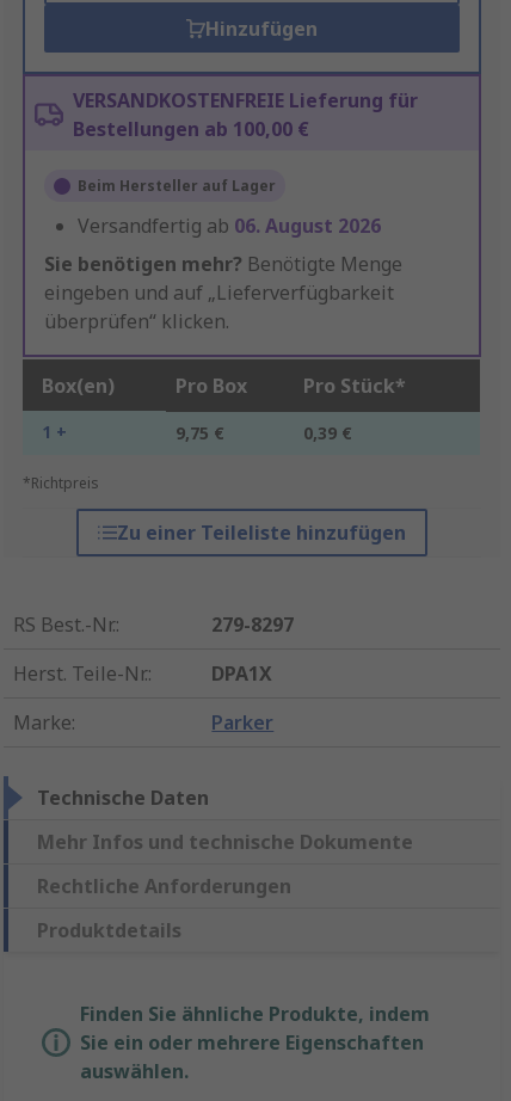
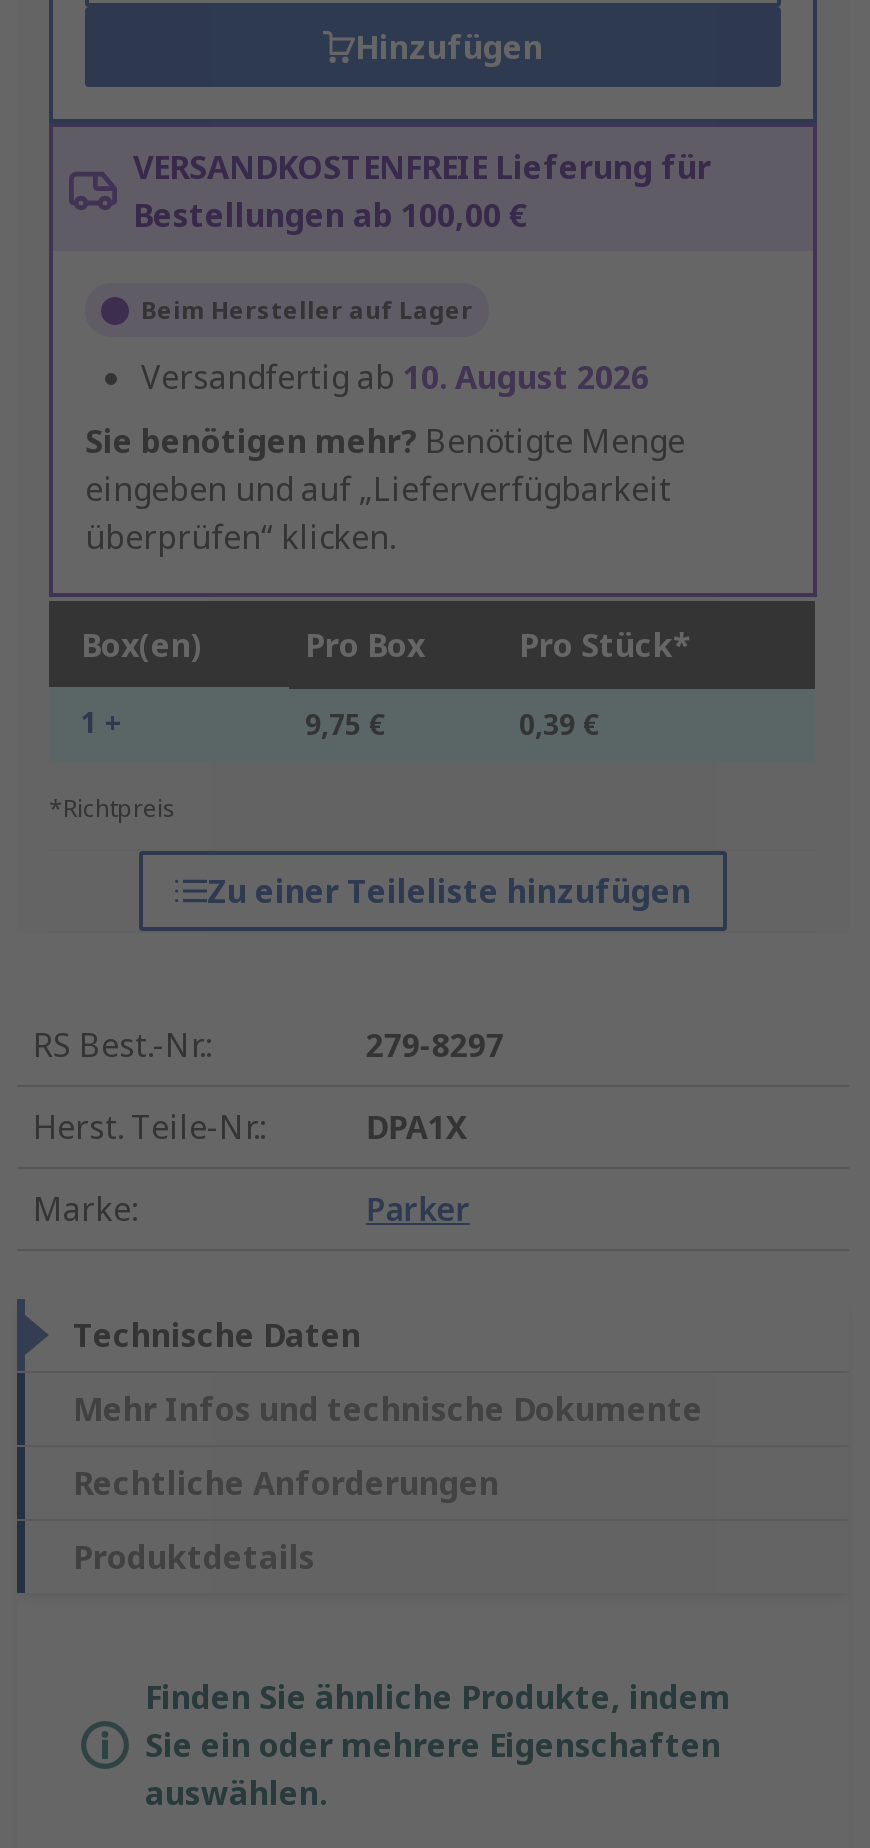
- Versandfertig ab 06. August 2026
+ Versandfertig ab 10. August 2026
